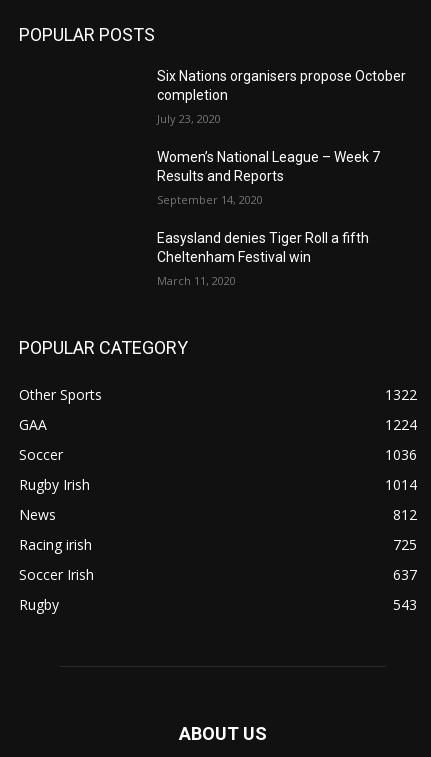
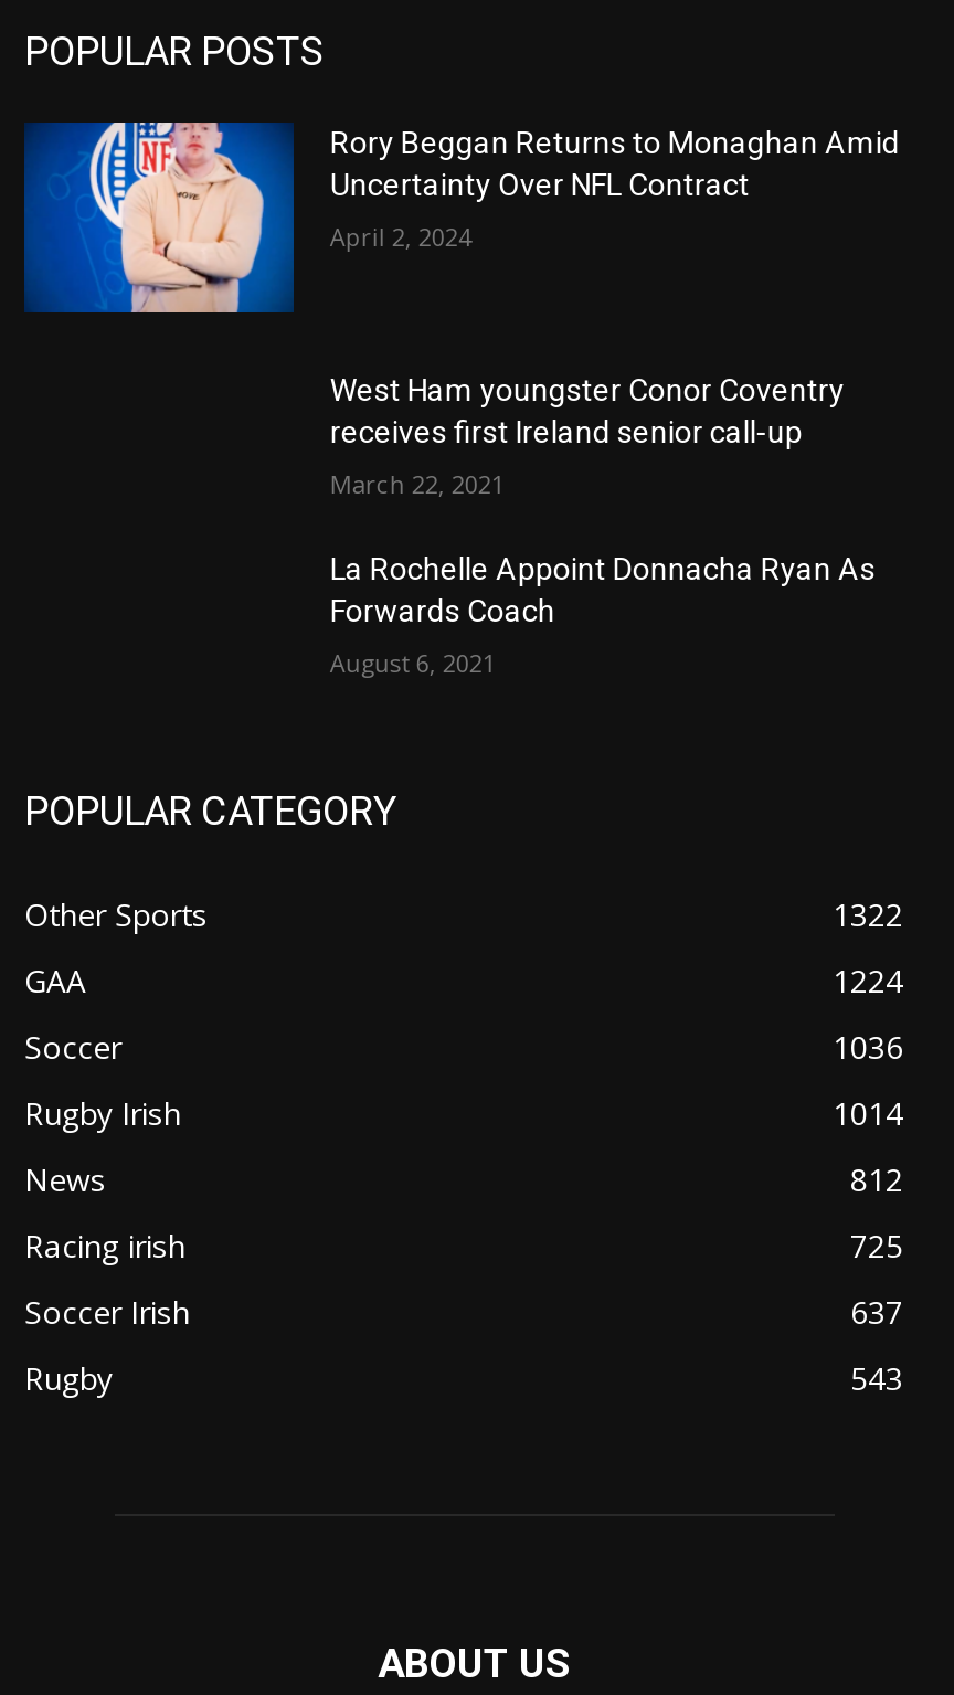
+ [image]

- Six Nations organisers propose October
- completion
+ Rory Beggan Returns to Monaghan Amid
+ Uncertainty Over NFL Contract

- July 23, 2020
+ April 2, 2024

- Women’s National League – Week 7
- Results and Reports
+ West Ham youngster Conor Coventry
+ receives first Ireland senior call-up

- September 14, 2020
+ March 22, 2021

- Easysland denies Tiger Roll a fifth
- Cheltenham Festival win
+ La Rochelle Appoint Donnacha Ryan As
+ Forwards Coach

- March 11, 2020
+ August 6, 2021
